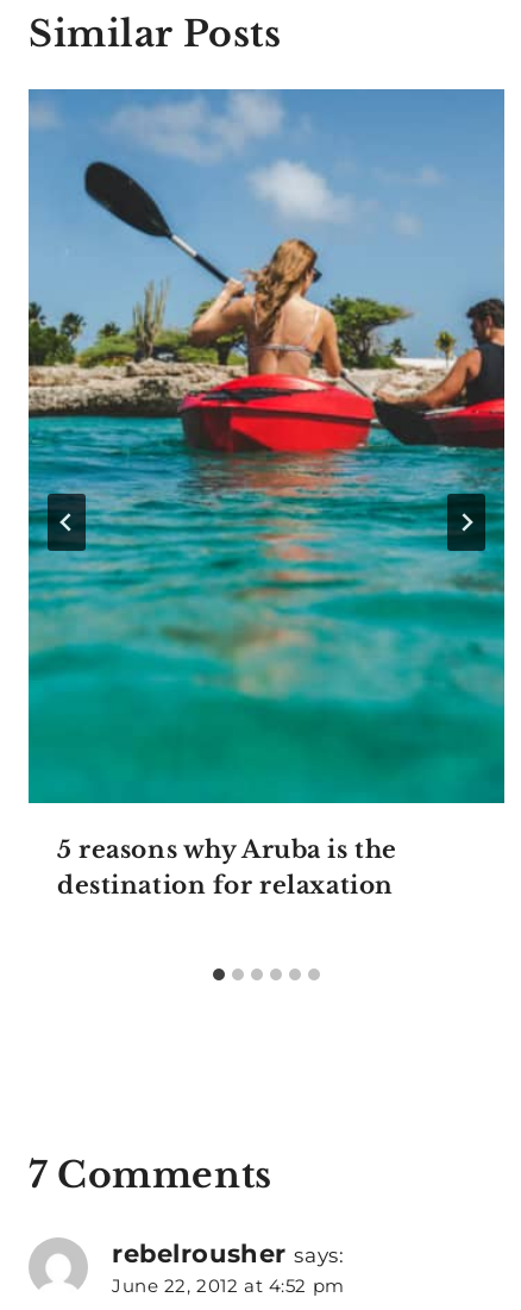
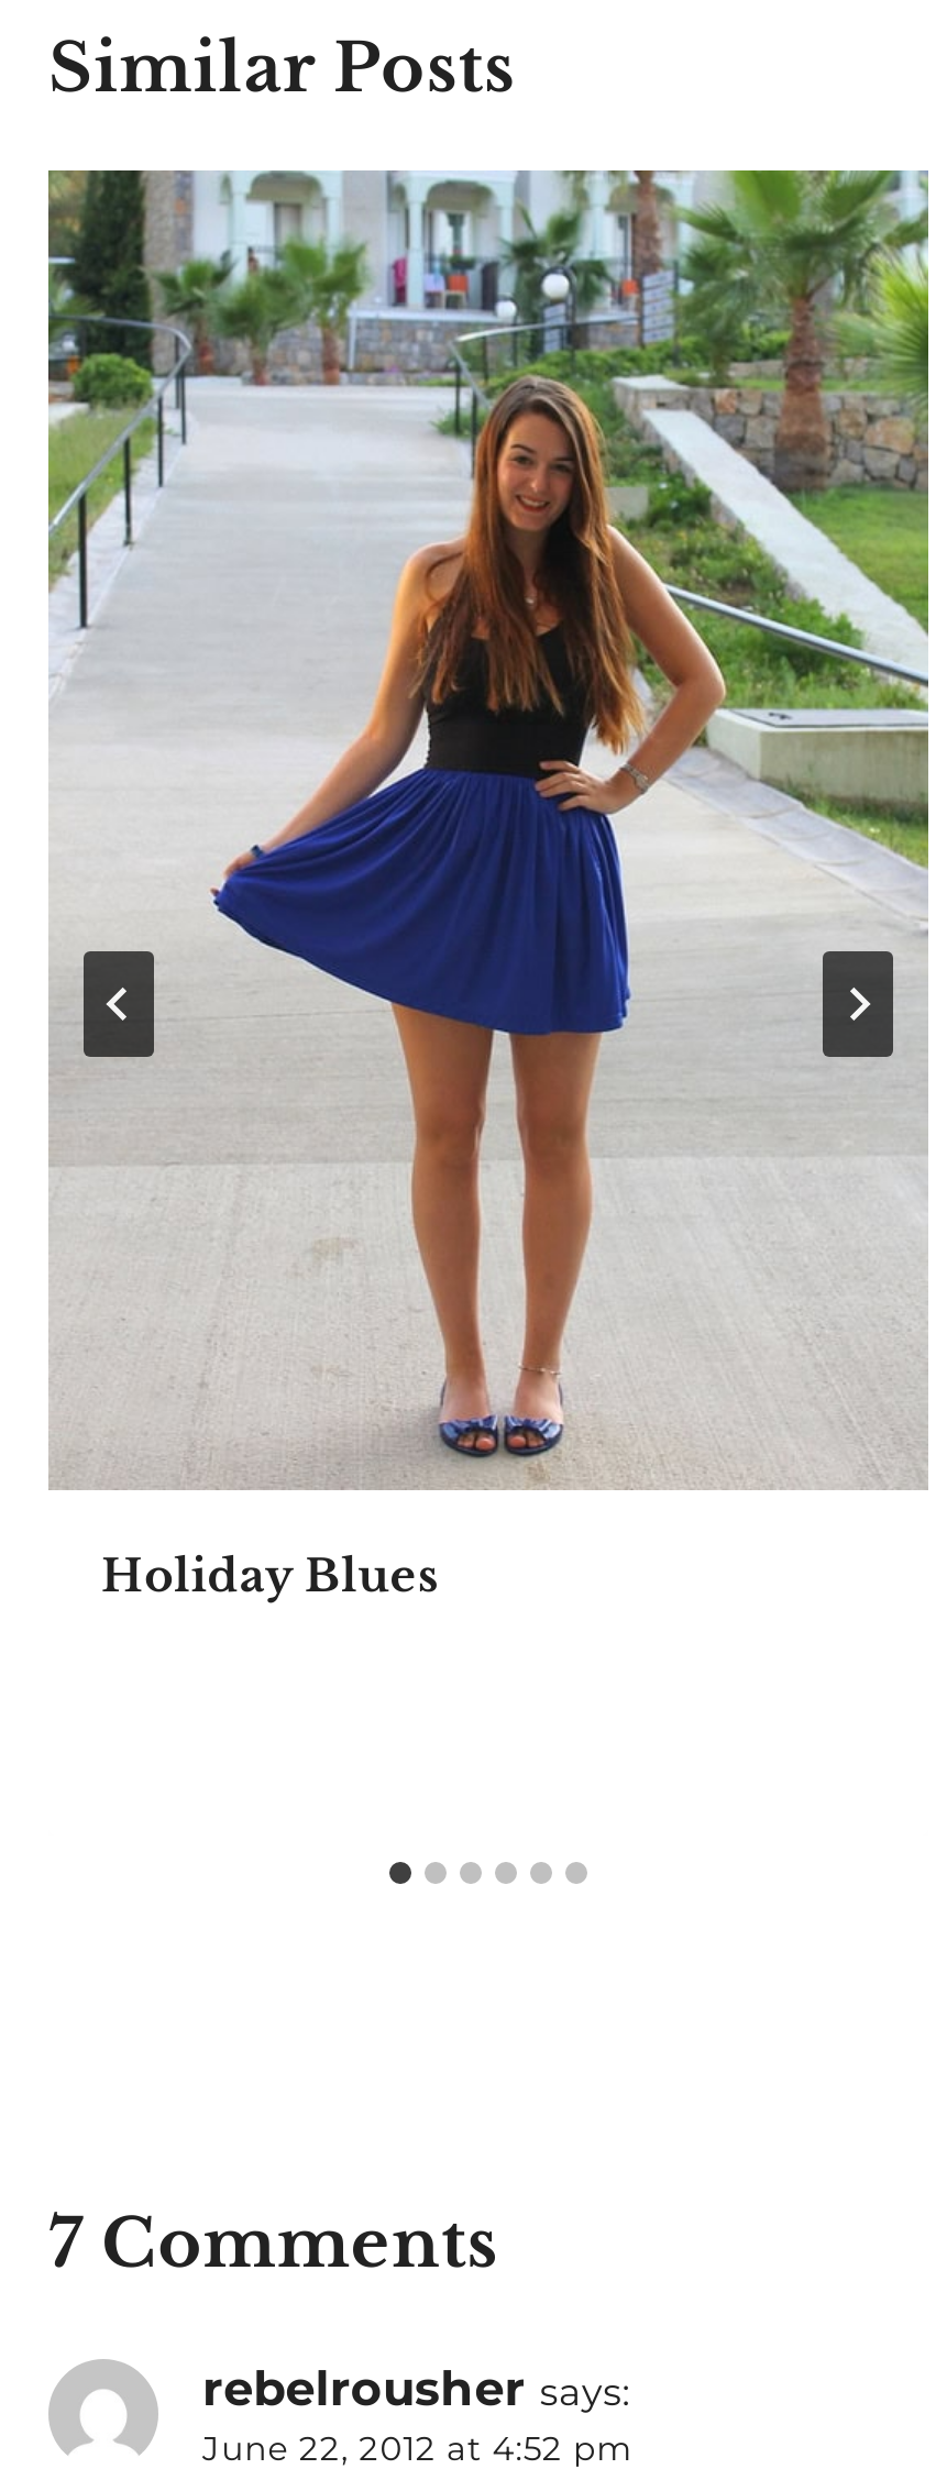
- [image]
- 5 reasons why Aruba is the
- destination for relaxation
+ [image]
+ Holiday Blues
